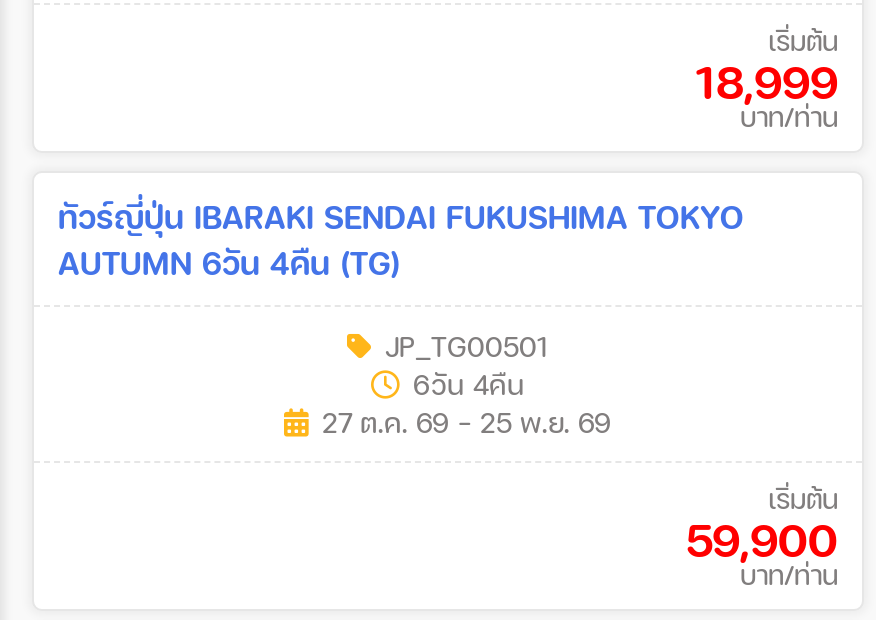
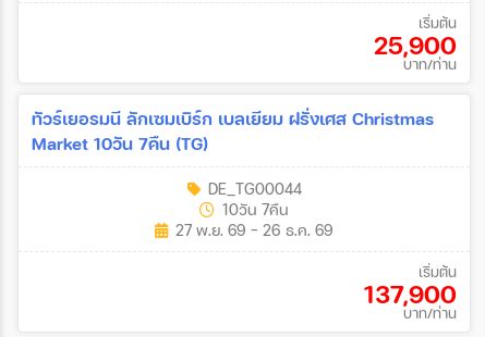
- 18,999
+ 25,900

- ทัวร์ญี่ปุ่น IBARAKI SENDAI FUKUSHIMA TOKYO
- AUTUMN 6วัน 4คืน (TG)
+ ทัวร์เยอรมนี ลักเซมเบิร์ก เบลเยียม ฝรั่งเศส Christmas
+ Market 10วัน 7คืน (TG)

- JP_TG00501
- 6วัน 4คืน
- 27 ต.ค. 69 - 25 พ.ย. 69
+ DE_TG00044
+ 10วัน 7คืน
+ 27 พ.ย. 69 - 26 ธ.ค. 69

- 59,900
+ 137,900
